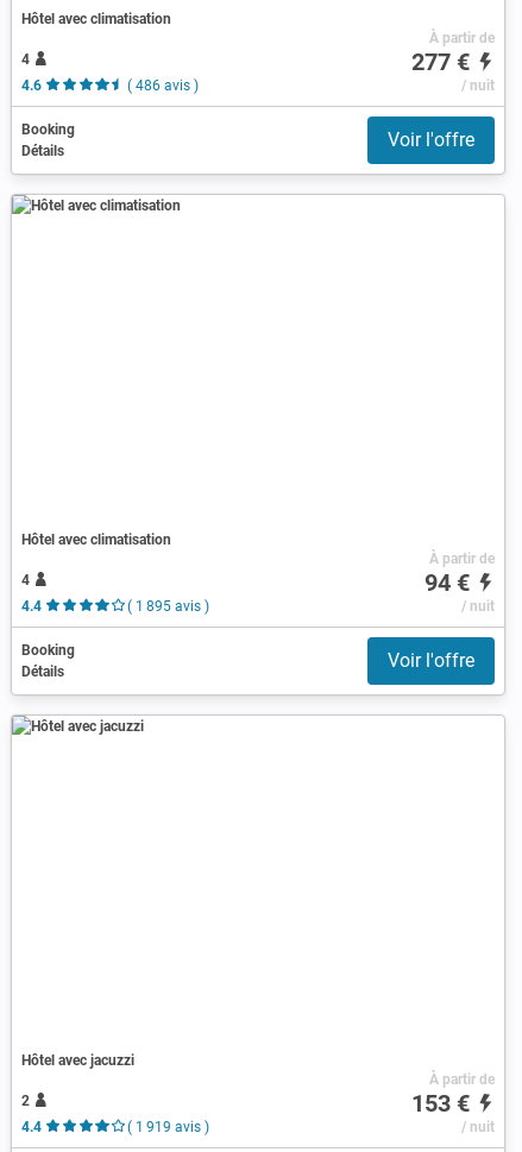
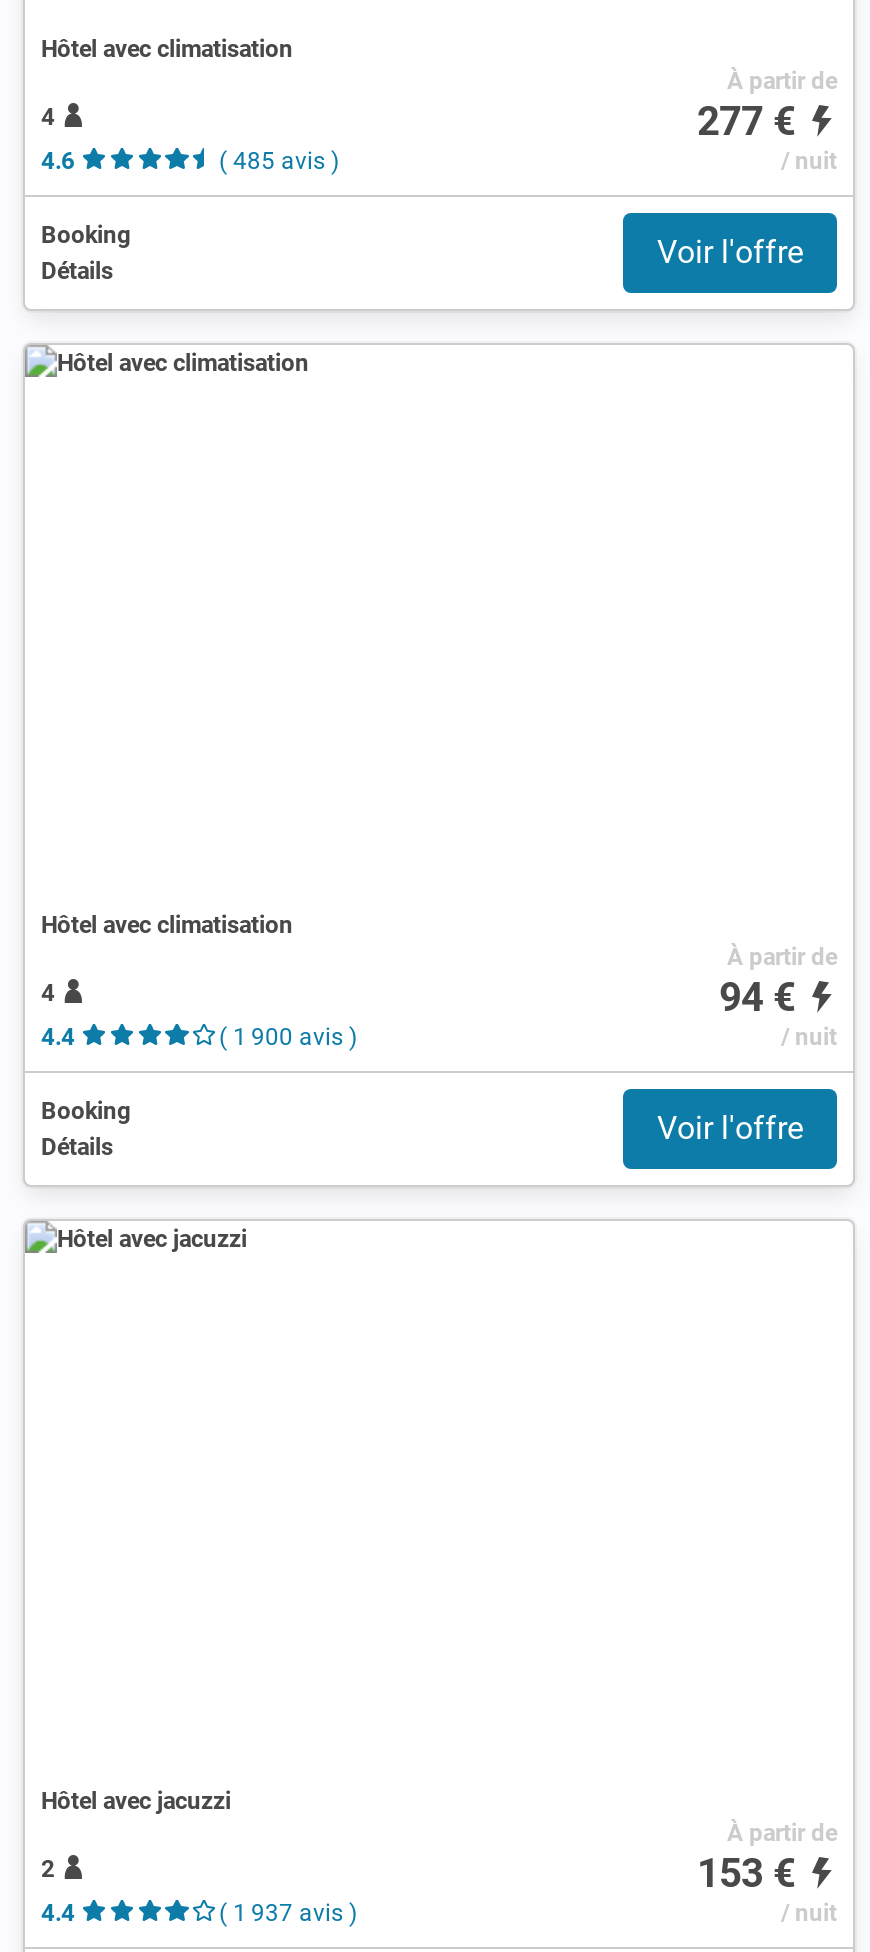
- ( 486 avis )
+ ( 485 avis )

- ( 1 895 avis )
+ ( 1 900 avis )

- ( 1 919 avis )
+ ( 1 937 avis )
